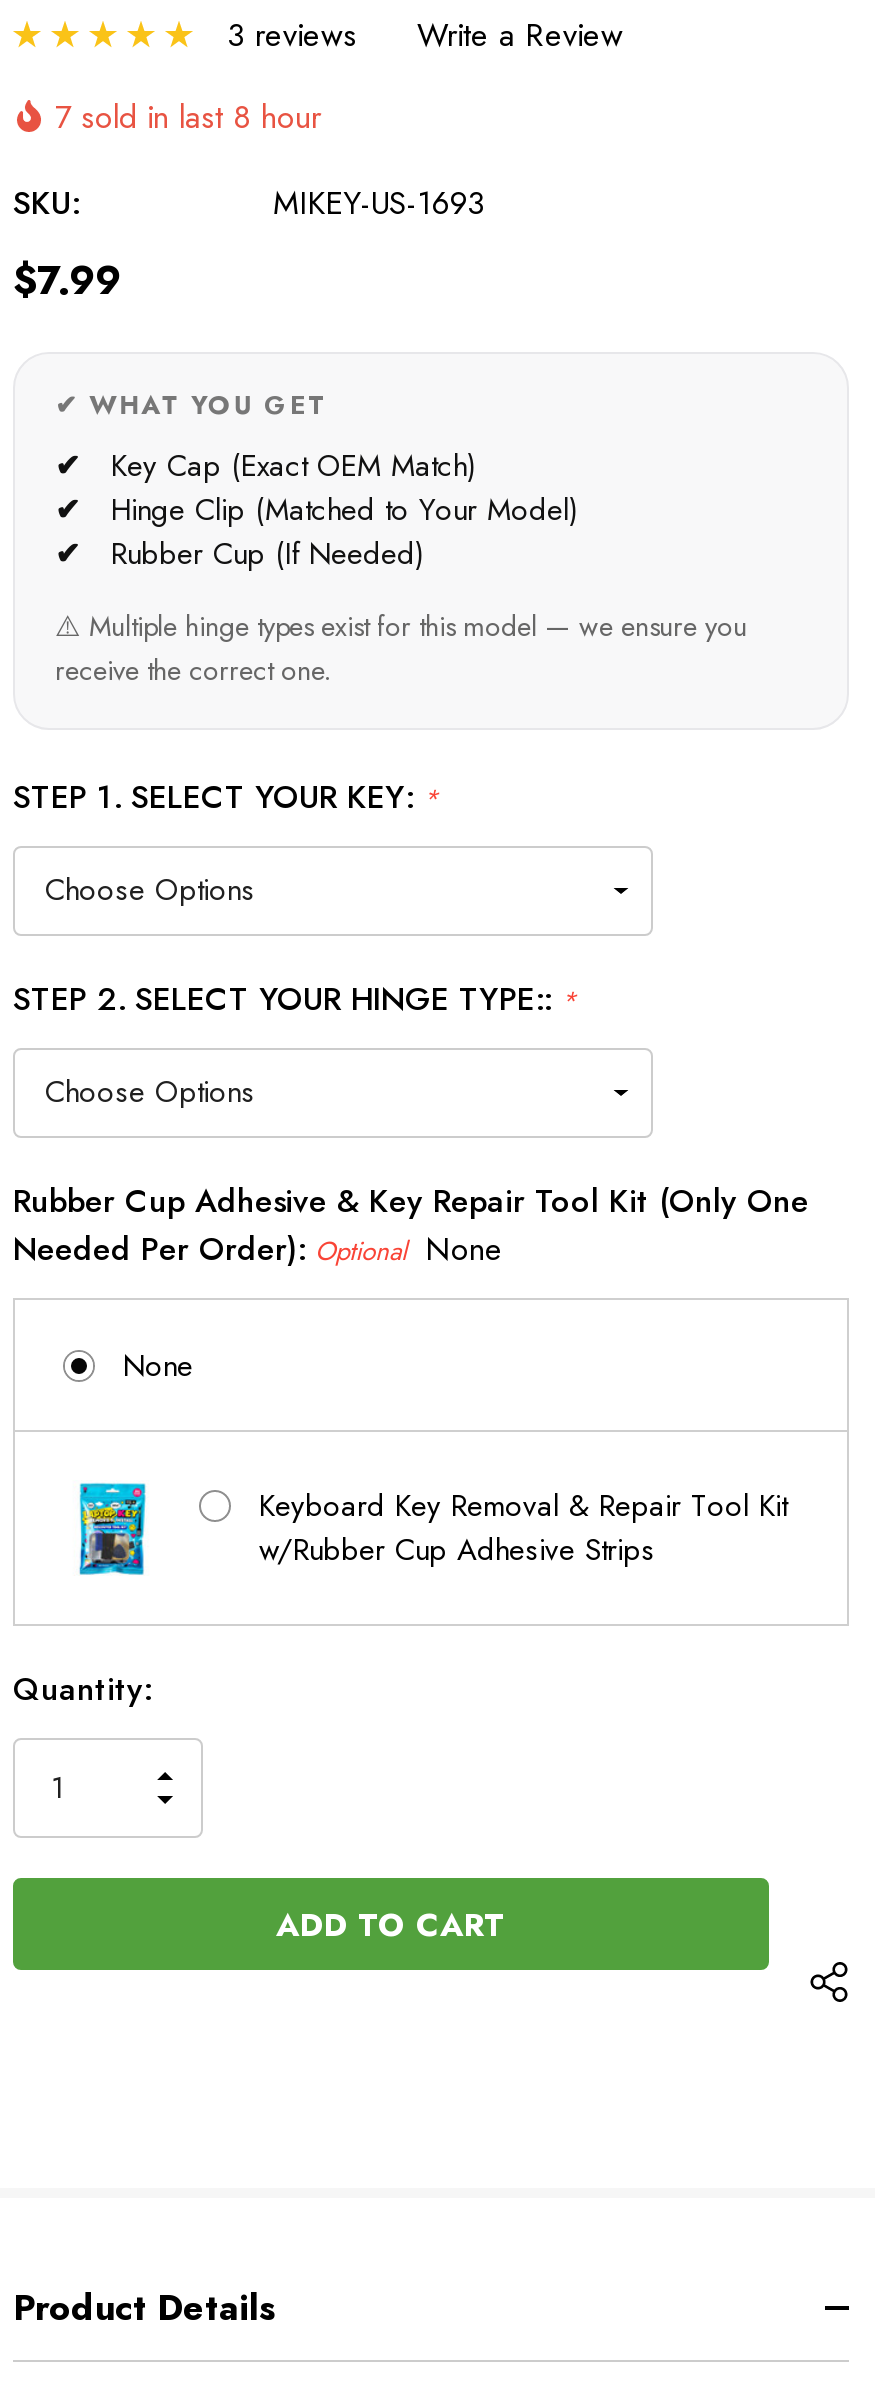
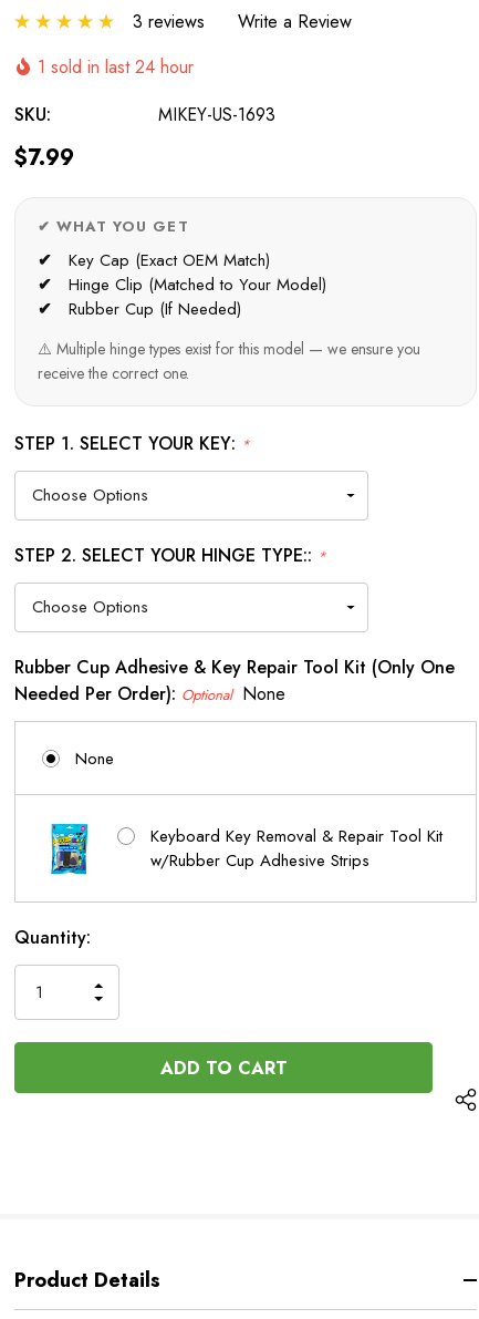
- 7 sold in last 8 hour
+ 1 sold in last 24 hour
